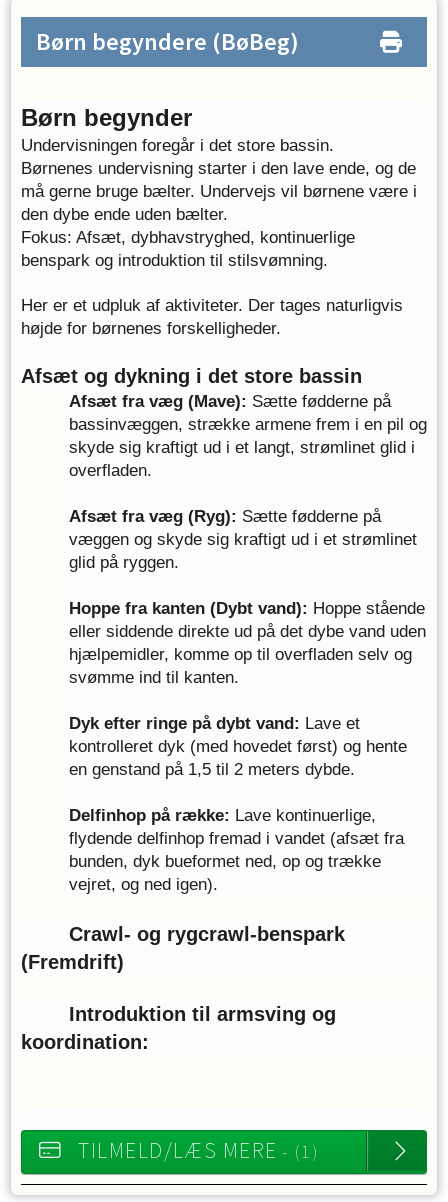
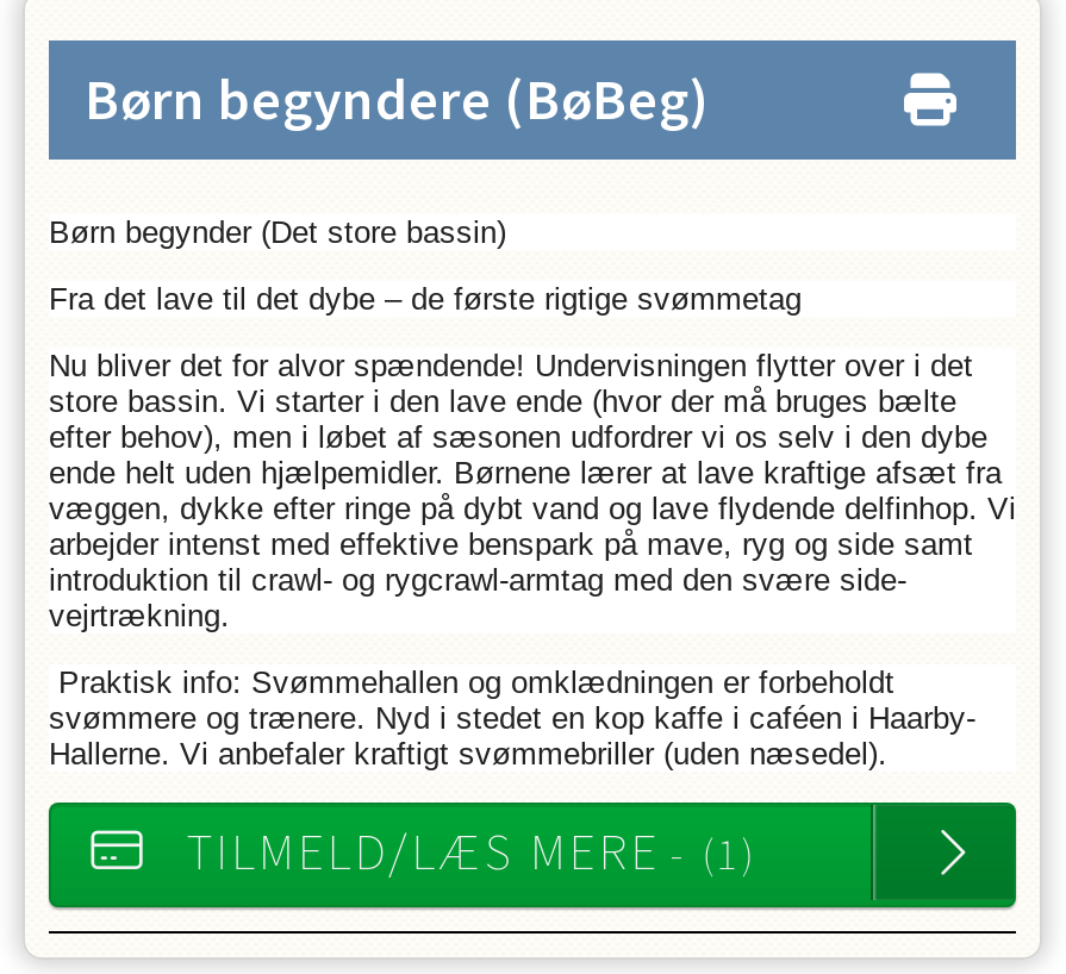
- Børn begynder
- Undervisningen foregår i det store bassin.
- Børnenes undervisning starter i den lave ende, og de
- må gerne bruge bælter. Undervejs vil børnene være i
- den dybe ende uden bælter.
- Fokus: Afsæt, dybhavstryghed, kontinuerlige
- benspark og introduktion til stilsvømning.
- Her er et udpluk af aktiviteter. Der tages naturligvis
- højde for børnenes forskelligheder.
- Afsæt og dykning i det store bassin
- Afsæt fra væg (Mave): Sætte fødderne på
- bassinvæggen, strække armene frem i en pil og
- skyde sig kraftigt ud i et langt, strømlinet glid i
- overfladen.
- Afsæt fra væg (Ryg): Sætte fødderne på
- væggen og skyde sig kraftigt ud i et strømlinet
- glid på ryggen.
- Hoppe fra kanten (Dybt vand): Hoppe stående
- eller siddende direkte ud på det dybe vand uden
- hjælpemidler, komme op til overfladen selv og
- svømme ind til kanten.
- Dyk efter ringe på dybt vand: Lave et
- kontrolleret dyk (med hovedet først) og hente
- en genstand på 1,5 til 2 meters dybde.
- Delfinhop på række: Lave kontinuerlige,
- flydende delfinhop fremad i vandet (afsæt fra
- bunden, dyk bueformet ned, op og trække
- vejret, og ned igen).
- Crawl- og rygcrawl-benspark
- (Fremdrift)
- Introduktion til armsving og
- koordination:
+ Børn begynder (Det store bassin)
+ Fra det lave til det dybe – de første rigtige svømmetag
+ Nu bliver det for alvor spændende! Undervisningen flytter over i det
+ store bassin. Vi starter i den lave ende (hvor der må bruges bælte
+ efter behov), men i løbet af sæsonen udfordrer vi os selv i den dybe
+ ende helt uden hjælpemidler. Børnene lærer at lave kraftige afsæt fra
+ væggen, dykke efter ringe på dybt vand og lave flydende delfinhop. Vi
+ arbejder intenst med effektive benspark på mave, ryg og side samt
+ introduktion til crawl- og rygcrawl-armtag med den svære side-
+ vejrtrækning.
+ Praktisk info: Svømmehallen og omklædningen er forbeholdt
+ svømmere og trænere. Nyd i stedet en kop kaffe i caféen i Haarby-
+ Hallerne. Vi anbefaler kraftigt svømmebriller (uden næsedel).
